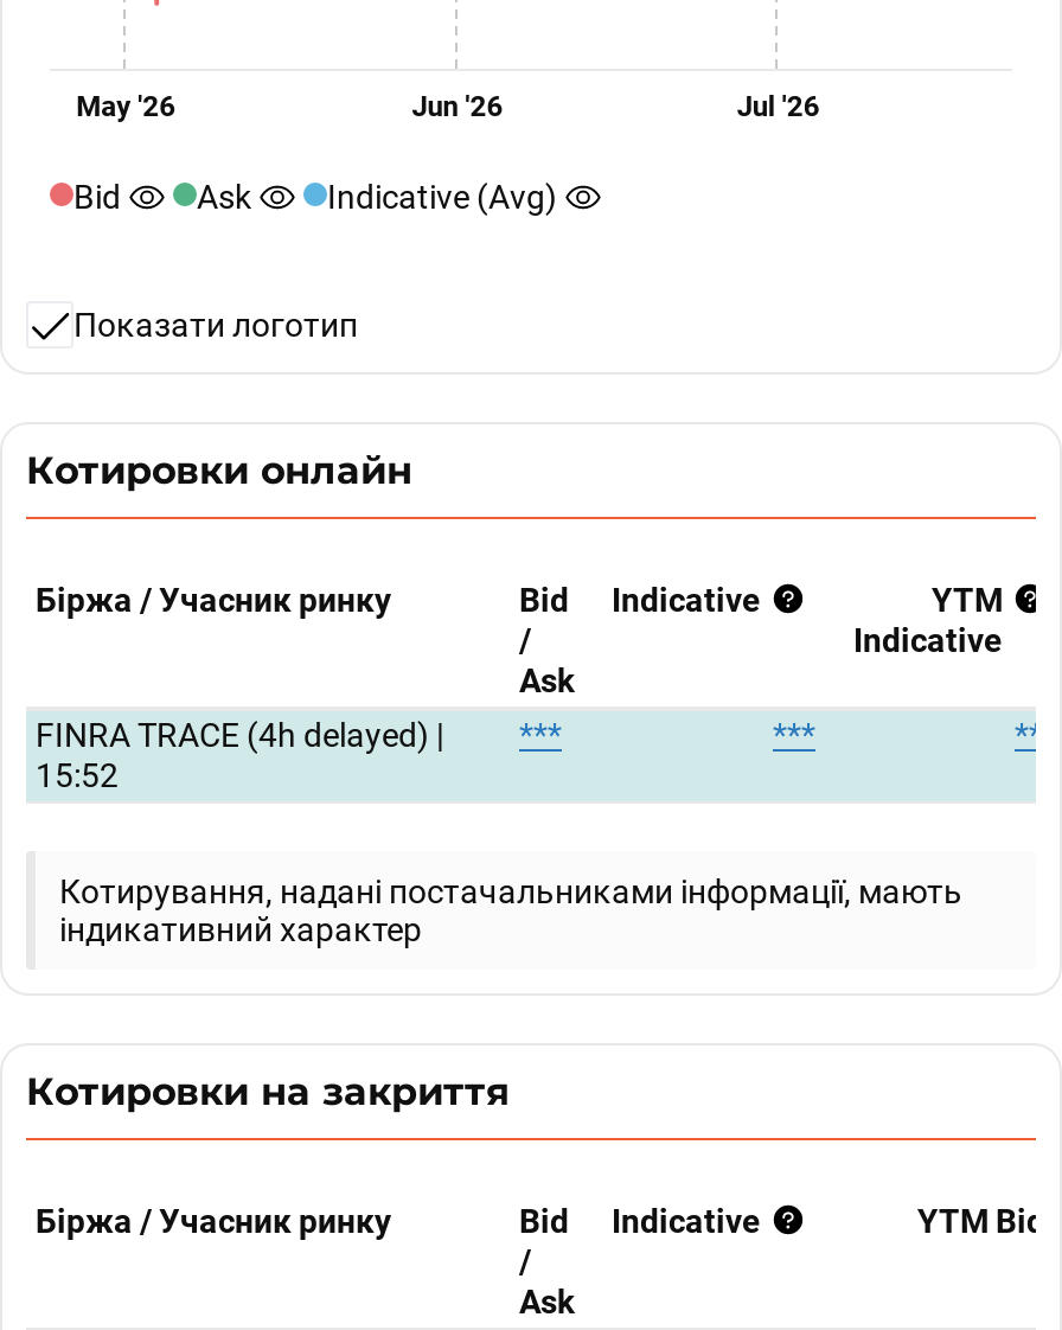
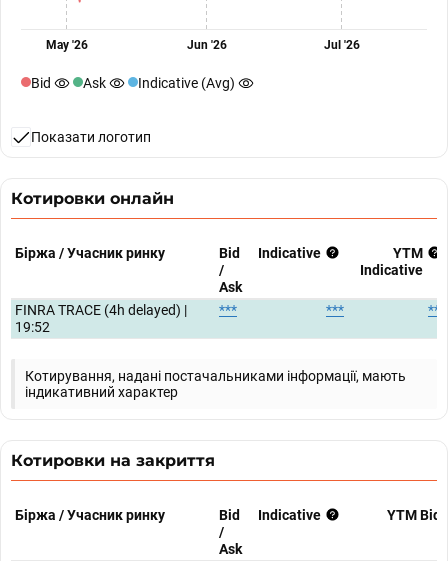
- 15:52
+ 19:52
